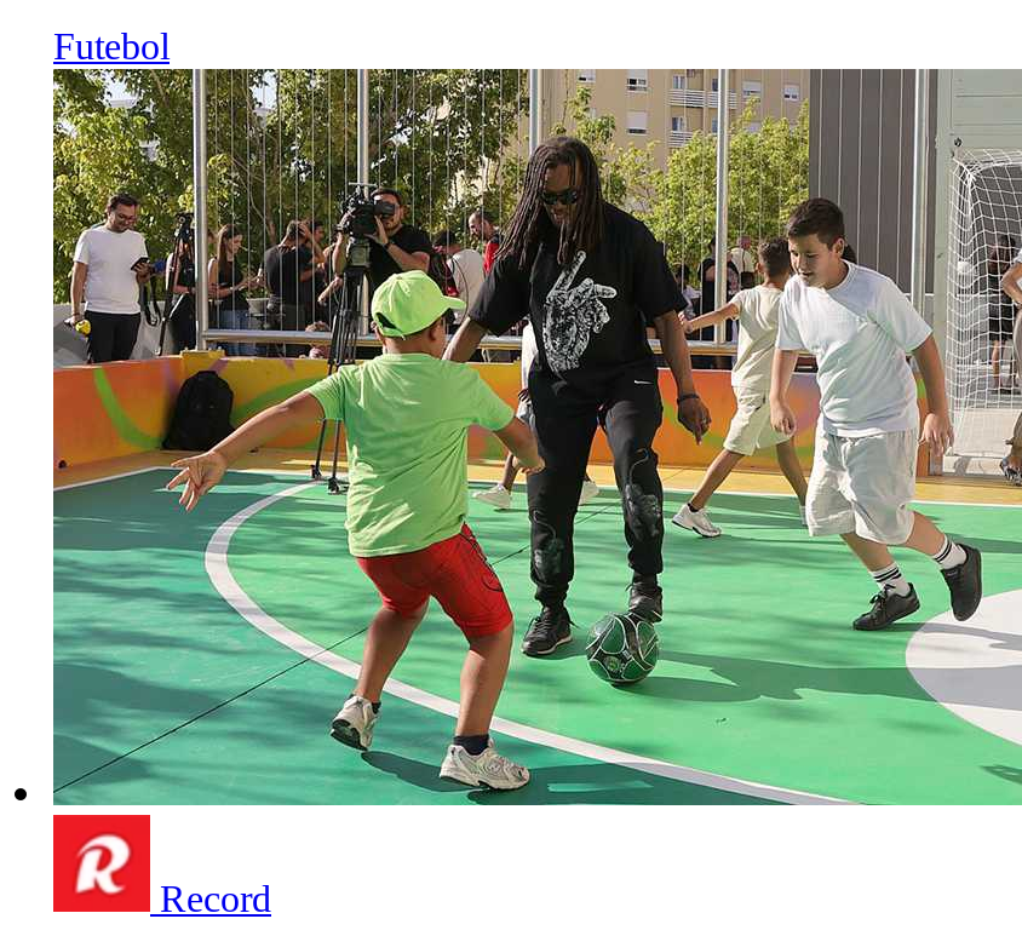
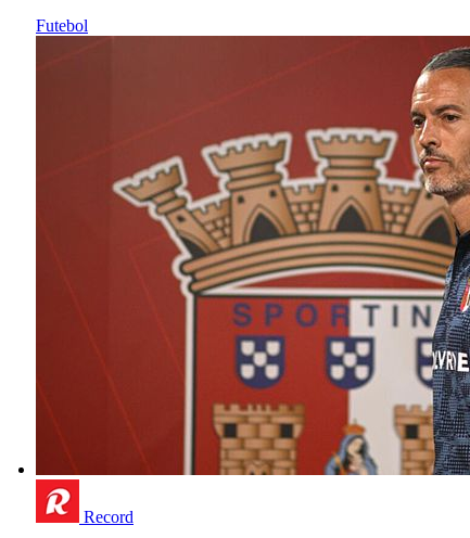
- [image]
+ [image]
